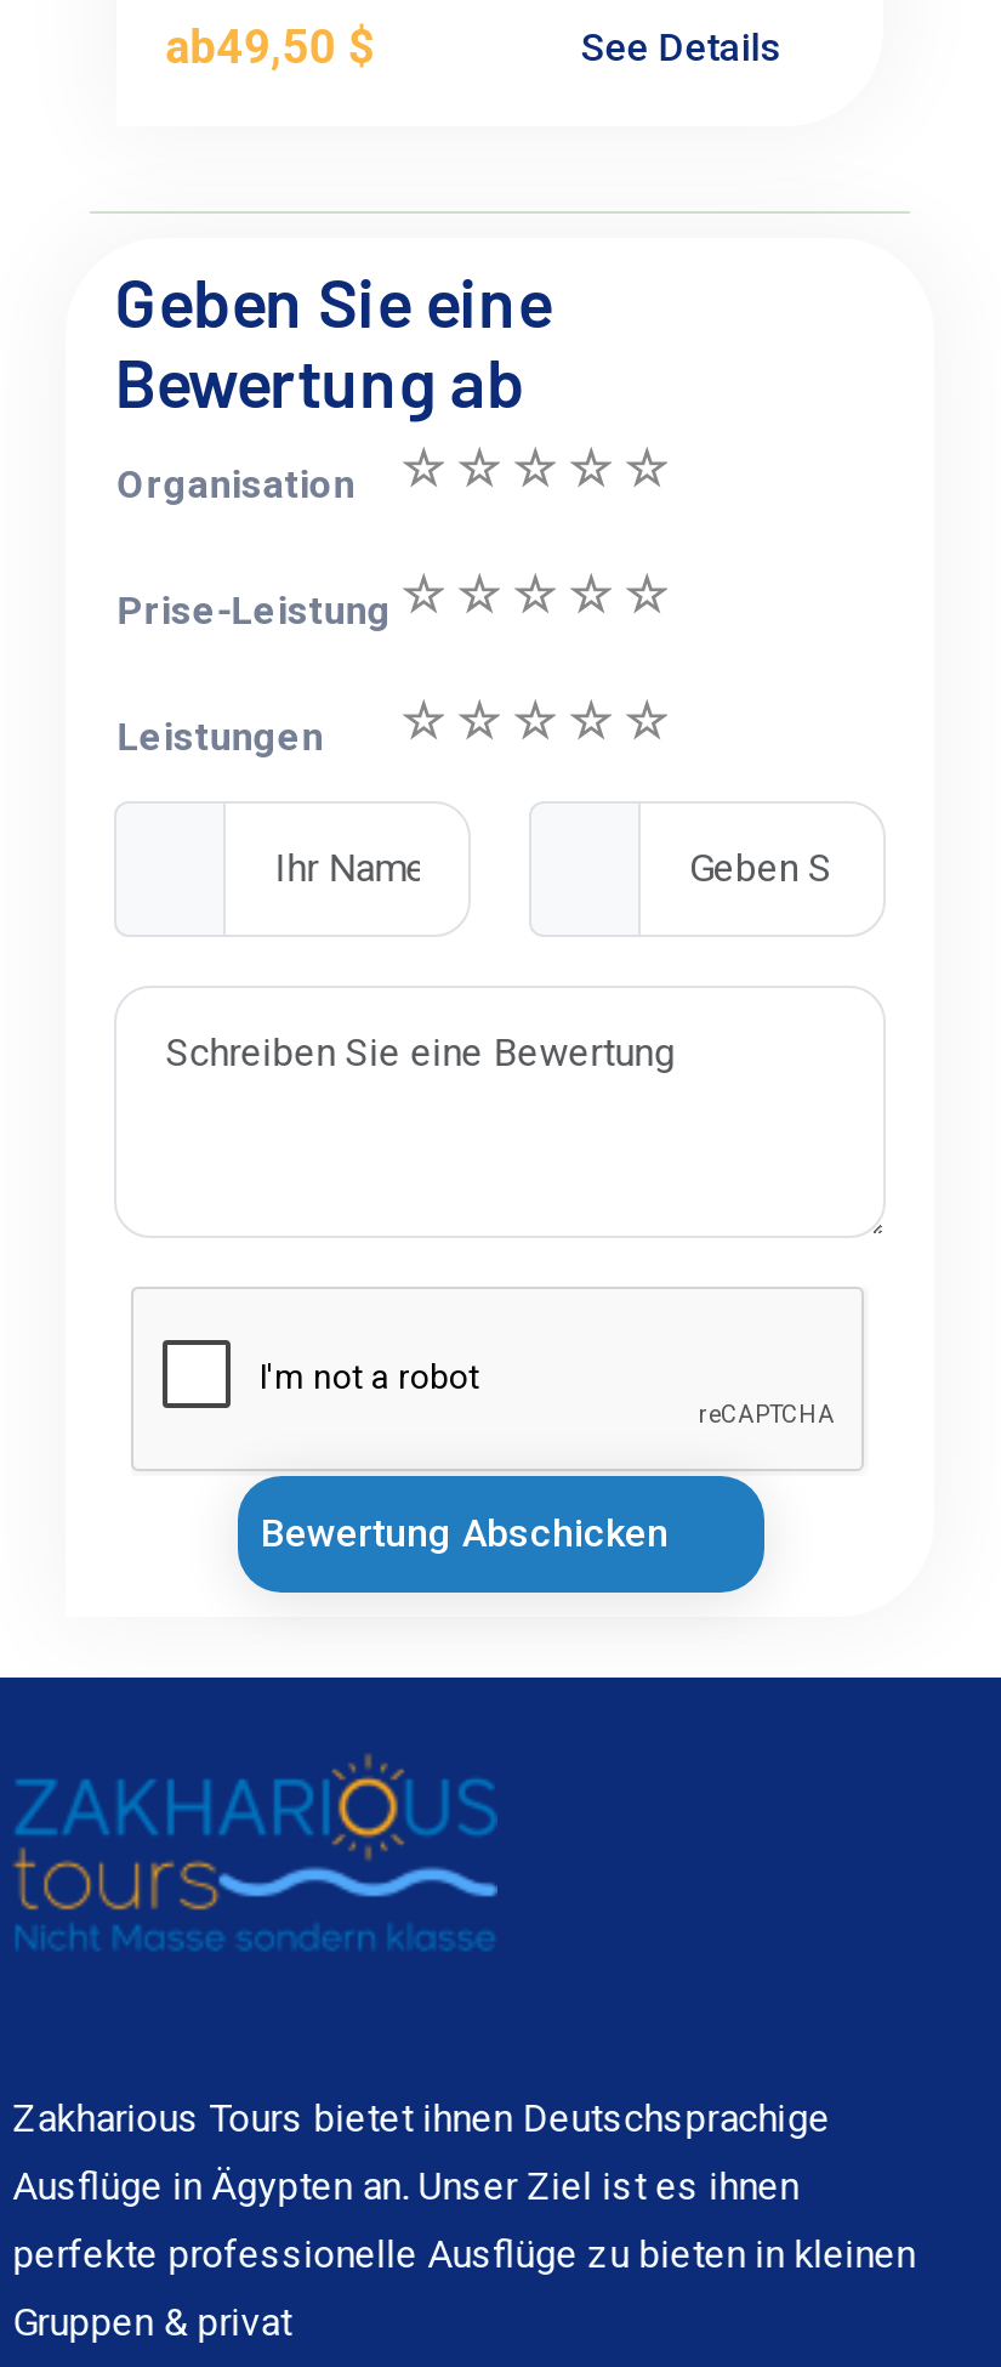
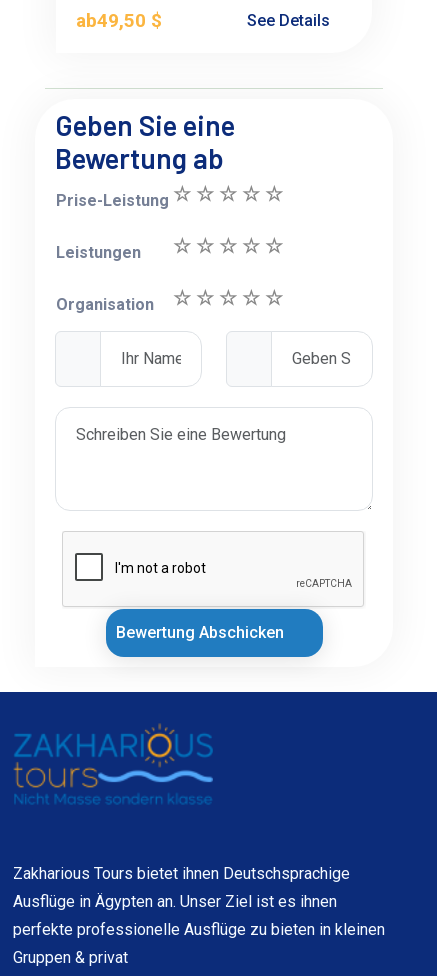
moved down: Organisation

moved up: Prise-Leistung | Leistungen
